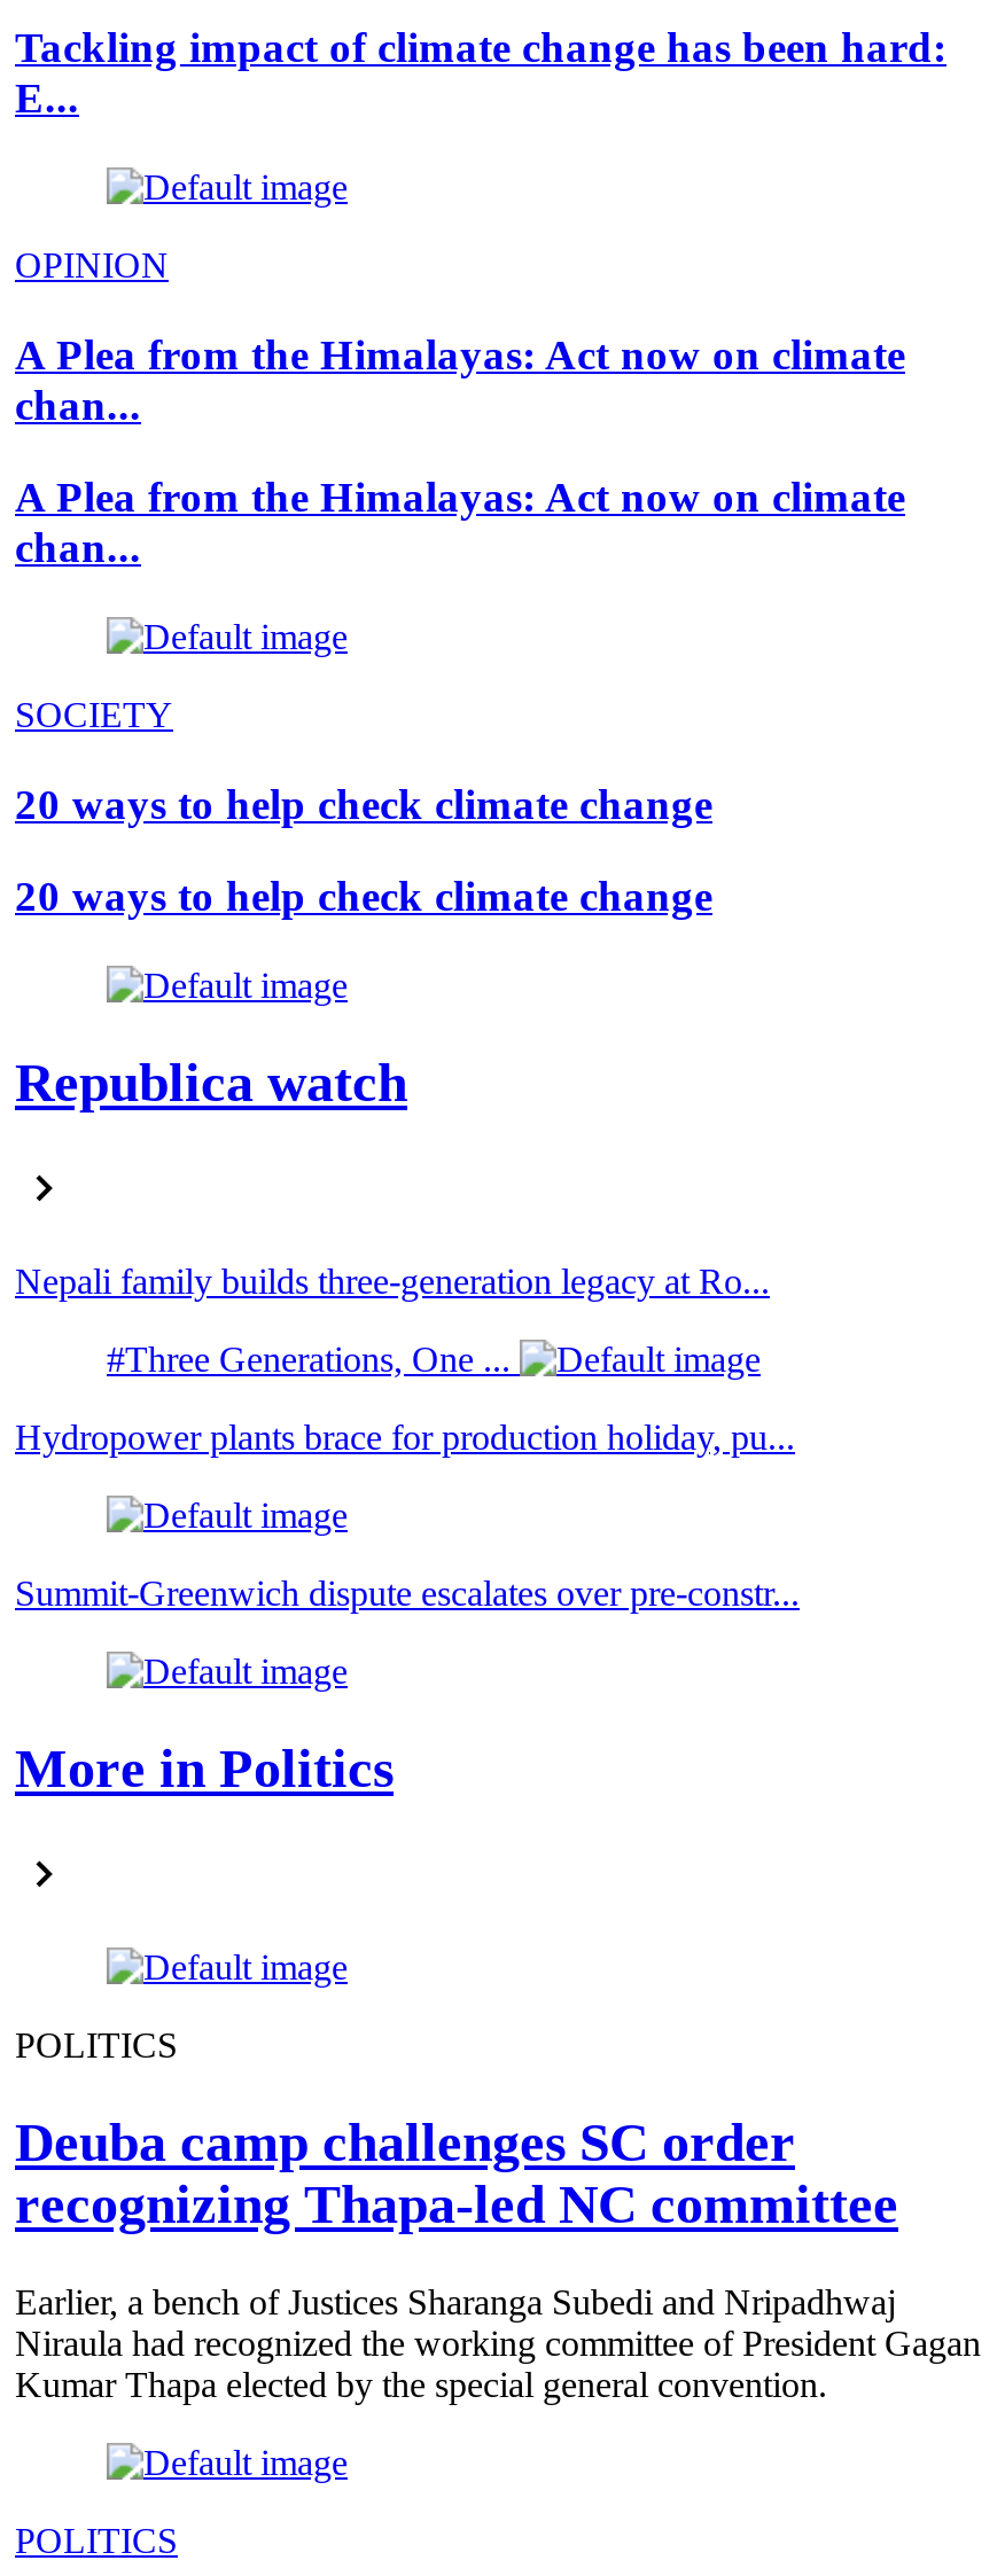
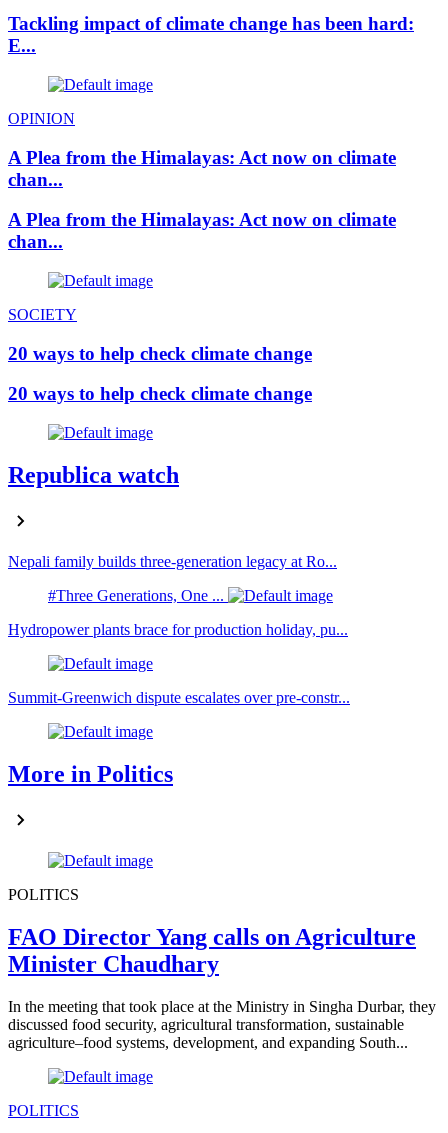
- Deuba camp challenges SC order
- recognizing Thapa-led NC committee
+ FAO Director Yang calls on Agriculture
+ Minister Chaudhary

- Earlier, a bench of Justices Sharanga Subedi and Nripadhwaj
- Niraula had recognized the working committee of President Gagan
- Kumar Thapa elected by the special general convention.
+ In the meeting that took place at the Ministry in Singha Durbar, they
+ discussed food security, agricultural transformation, sustainable
+ agriculture–food systems, development, and expanding South...
